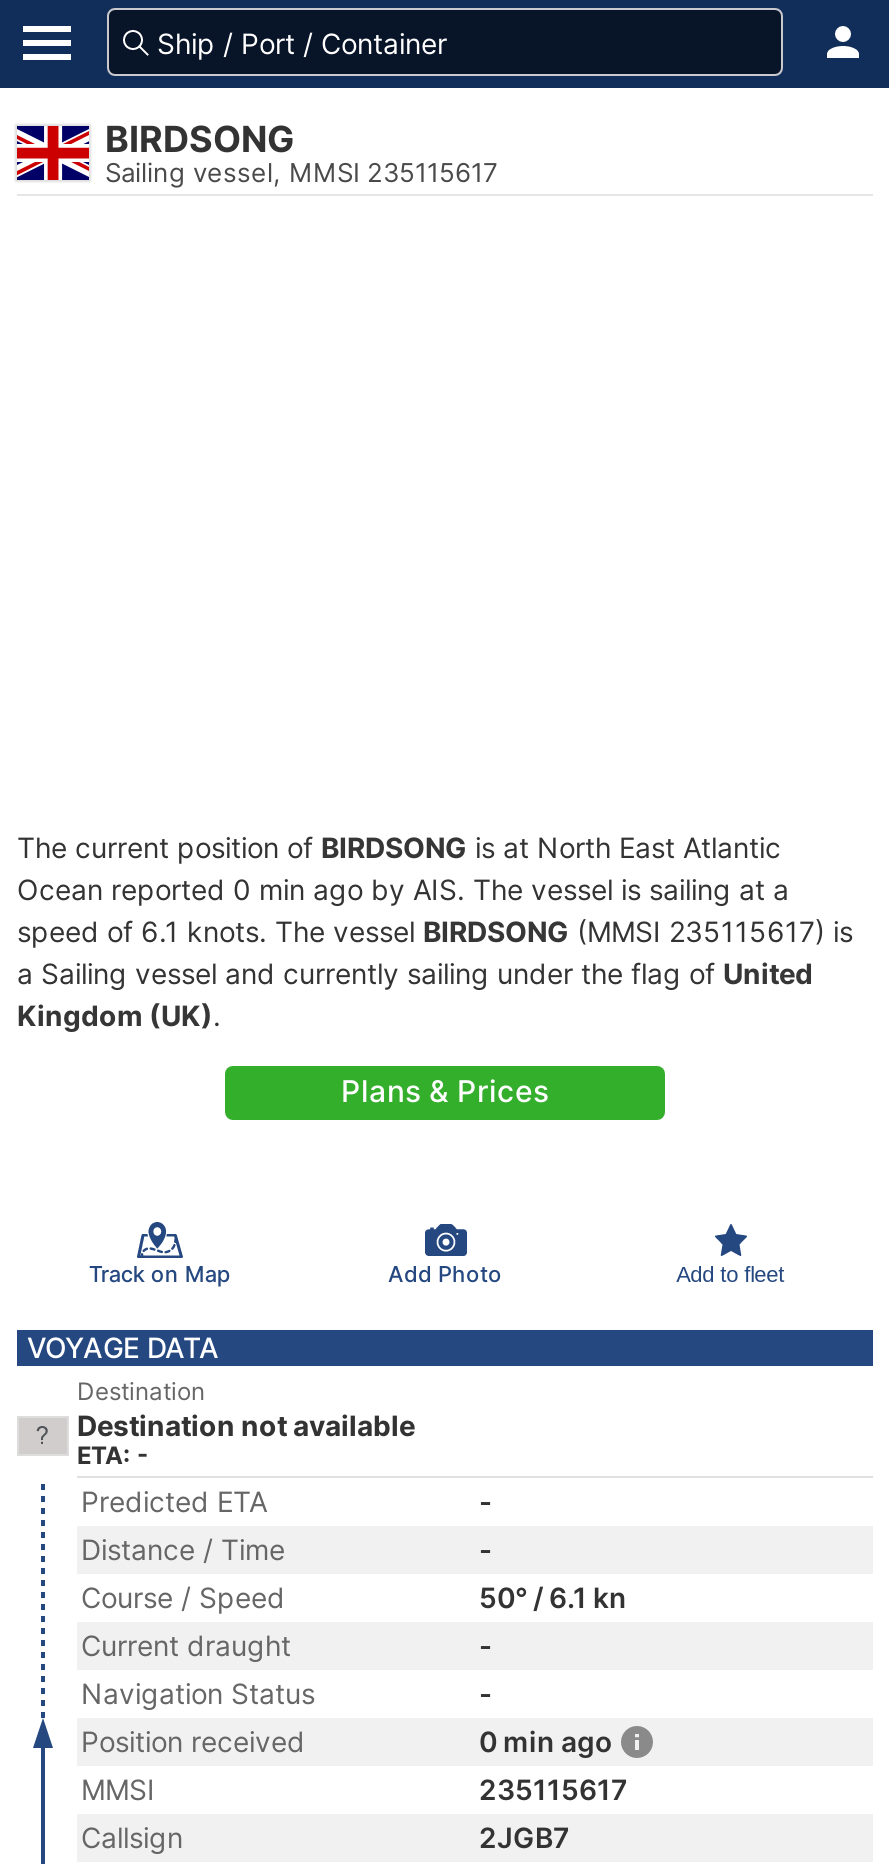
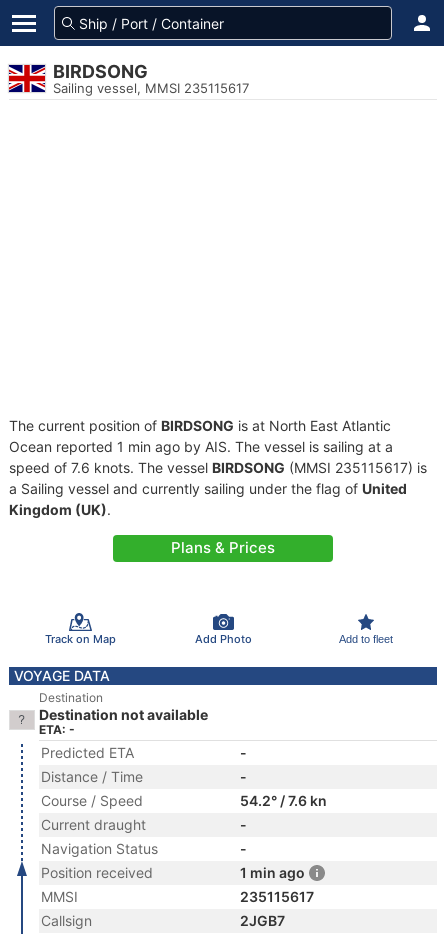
- Ocean reported 0 min ago by AIS. The vessel is sailing at a
+ Ocean reported 1 min ago by AIS. The vessel is sailing at a

- speed of 6.1 knots. The vessel BIRDSONG (MMSI 235115617) is
+ speed of 7.6 knots. The vessel BIRDSONG (MMSI 235115617) is

- 50° / 6.1 kn
+ 54.2° / 7.6 kn

- 0 min ago
+ 1 min ago
